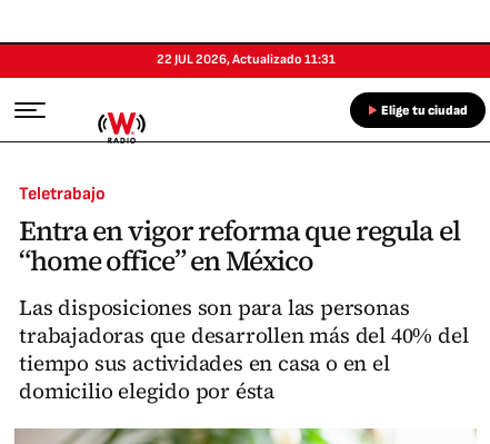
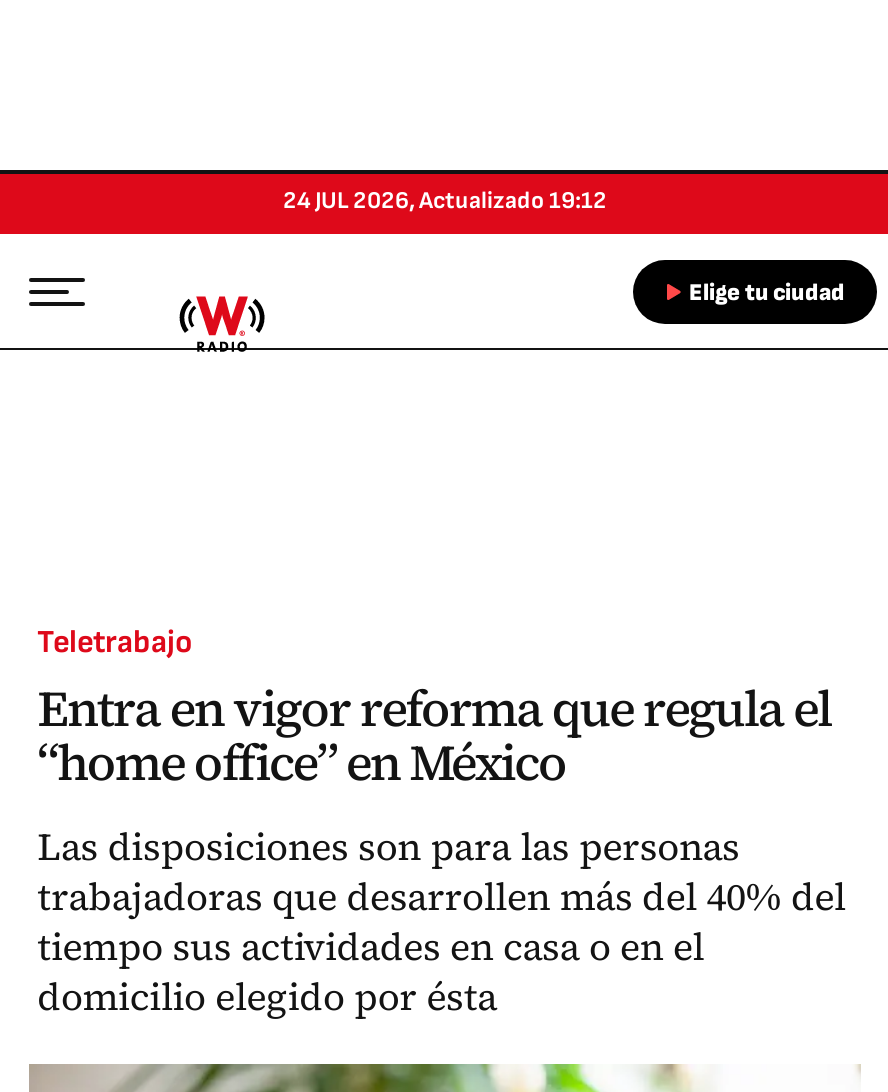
- 22 JUL 2026,Actualizado 11:31
+ 24 JUL 2026,Actualizado 19:12
